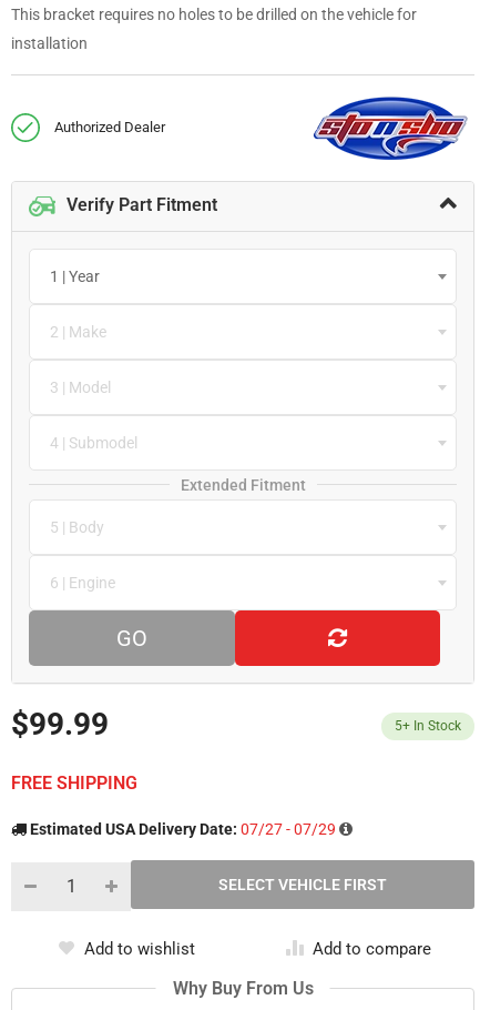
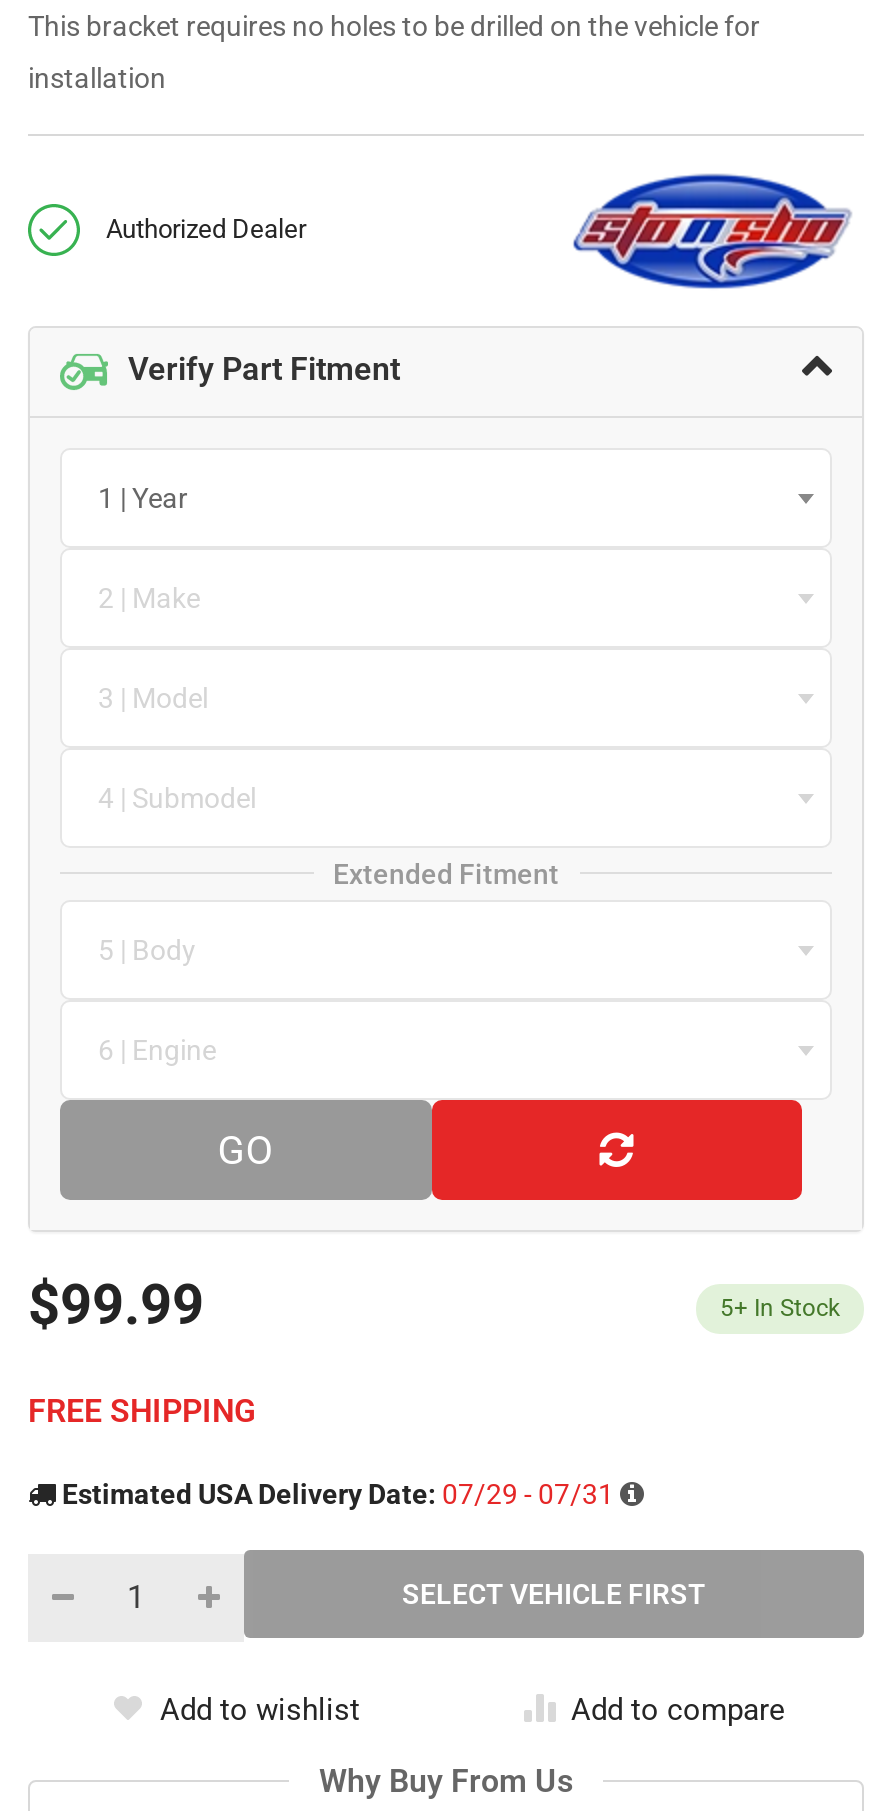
- Estimated USA Delivery Date: 07/27 - 07/29
+ Estimated USA Delivery Date: 07/29 - 07/31
